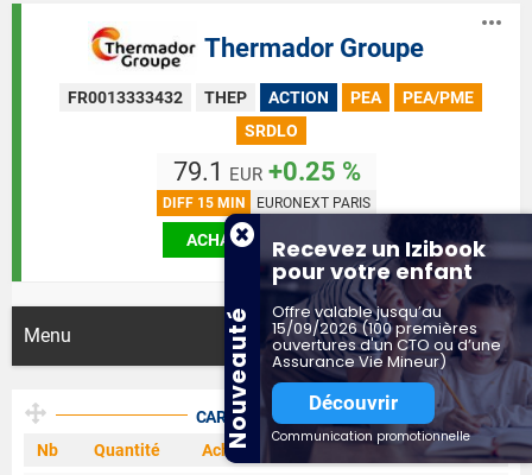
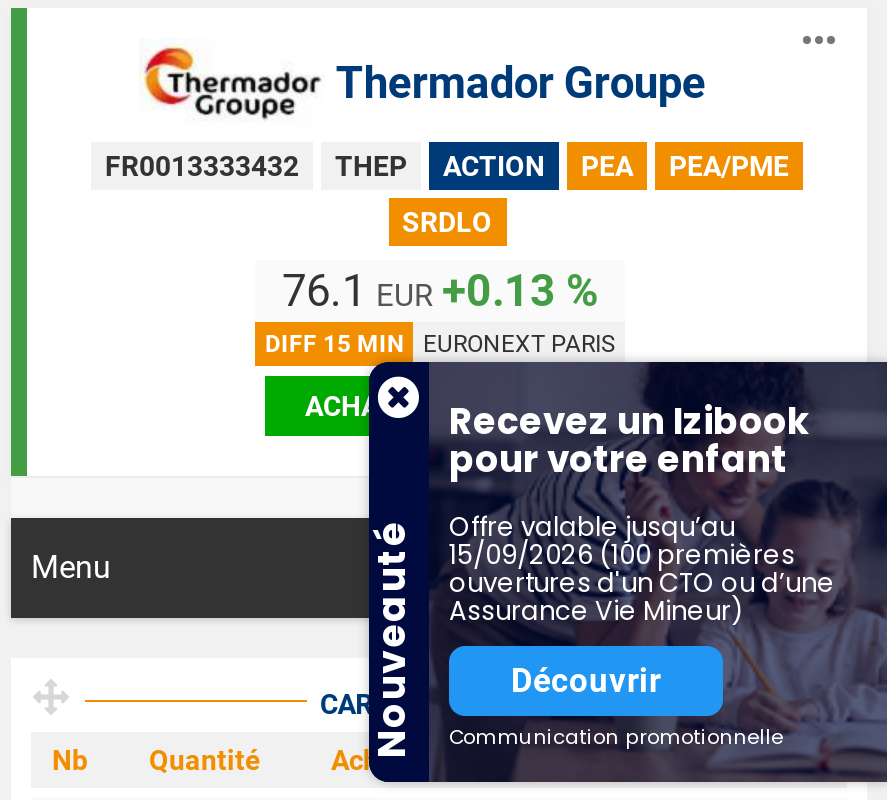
- 79.1 EUR +0.25 %
+ 76.1 EUR +0.13 %
